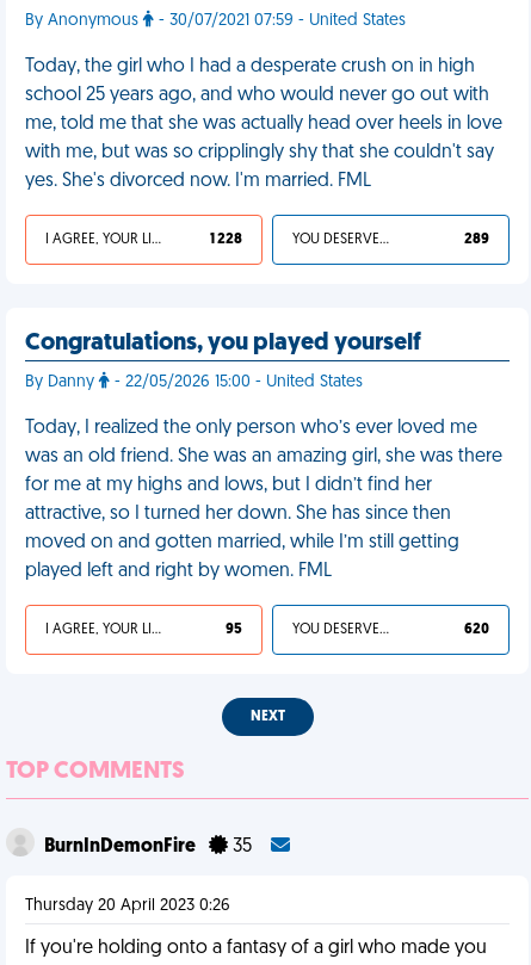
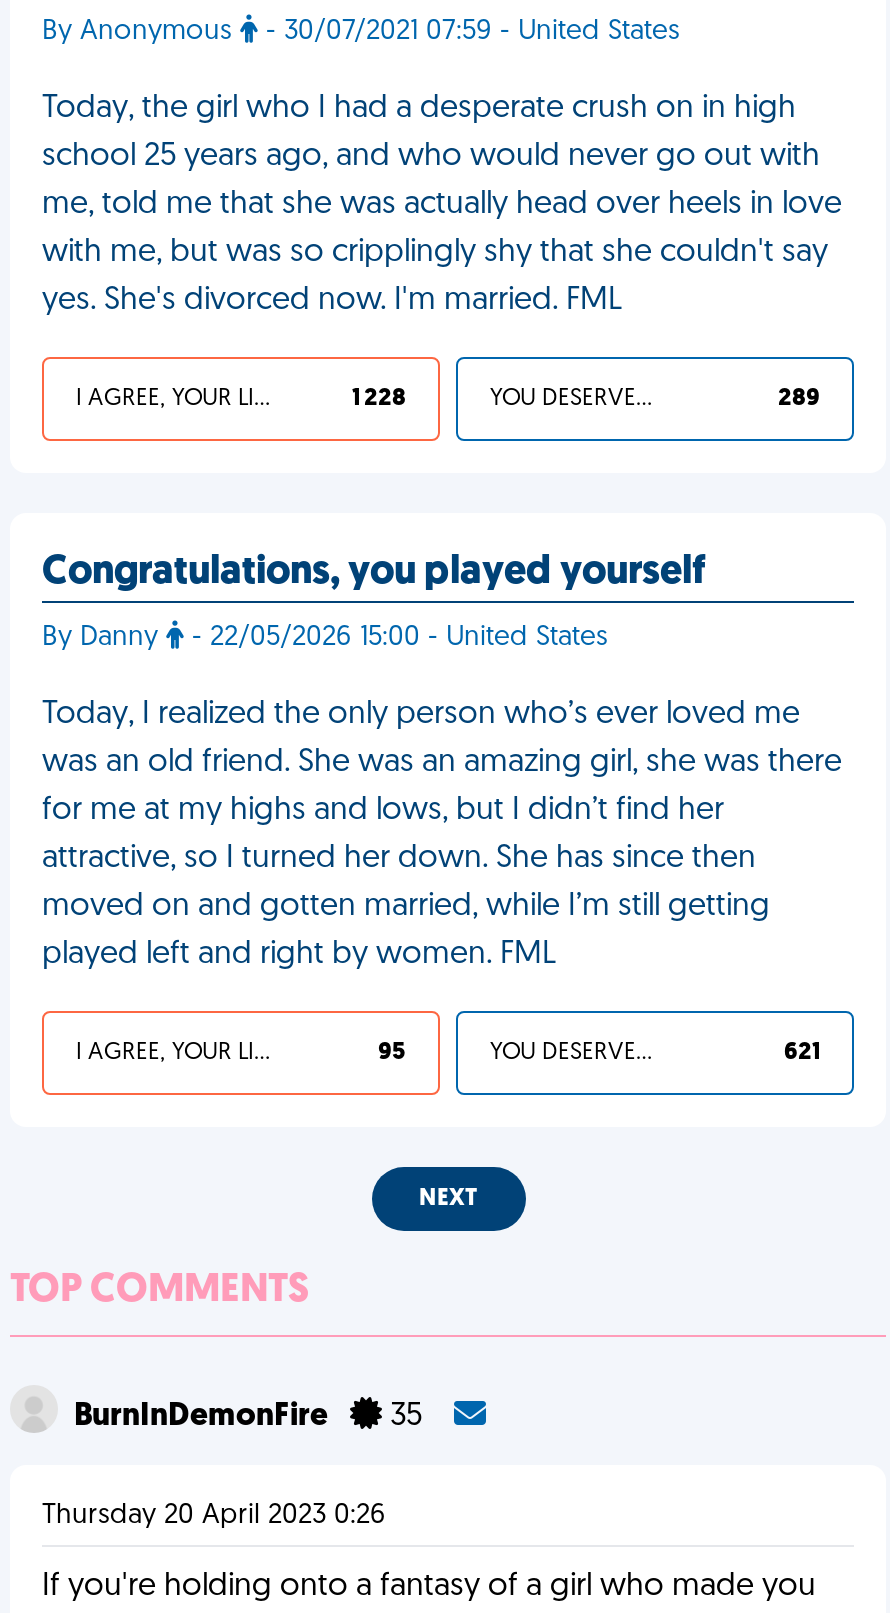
- 620
+ 621
